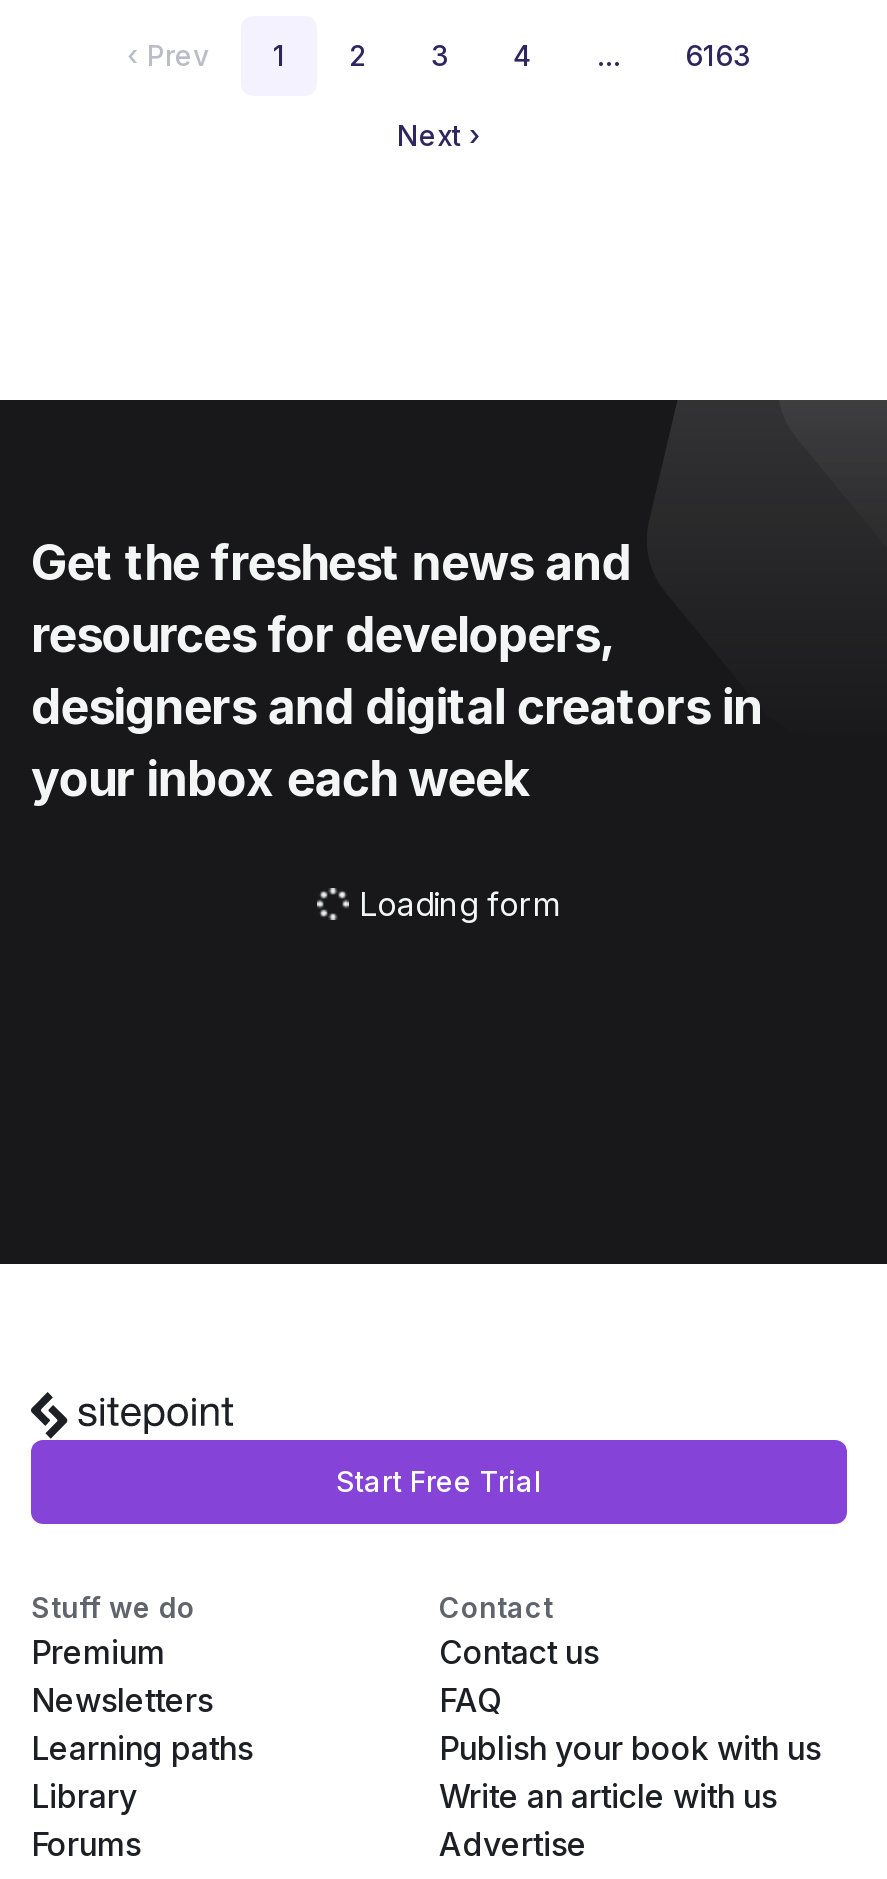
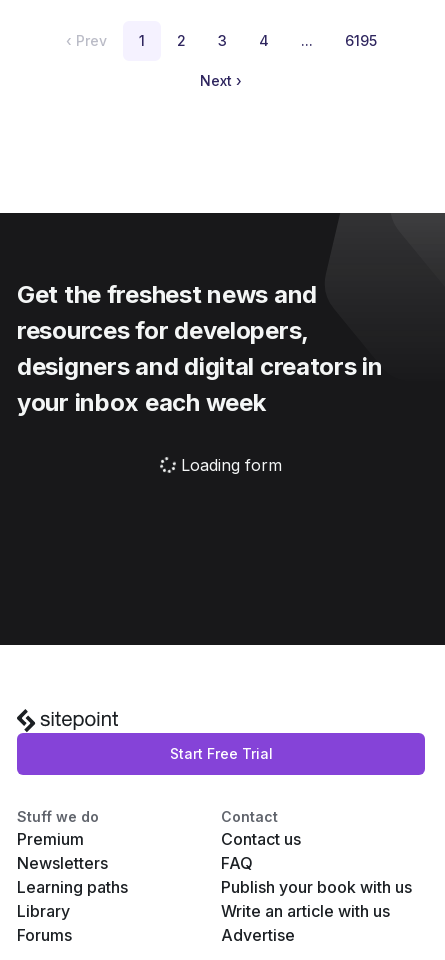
- 6163
+ 6195
